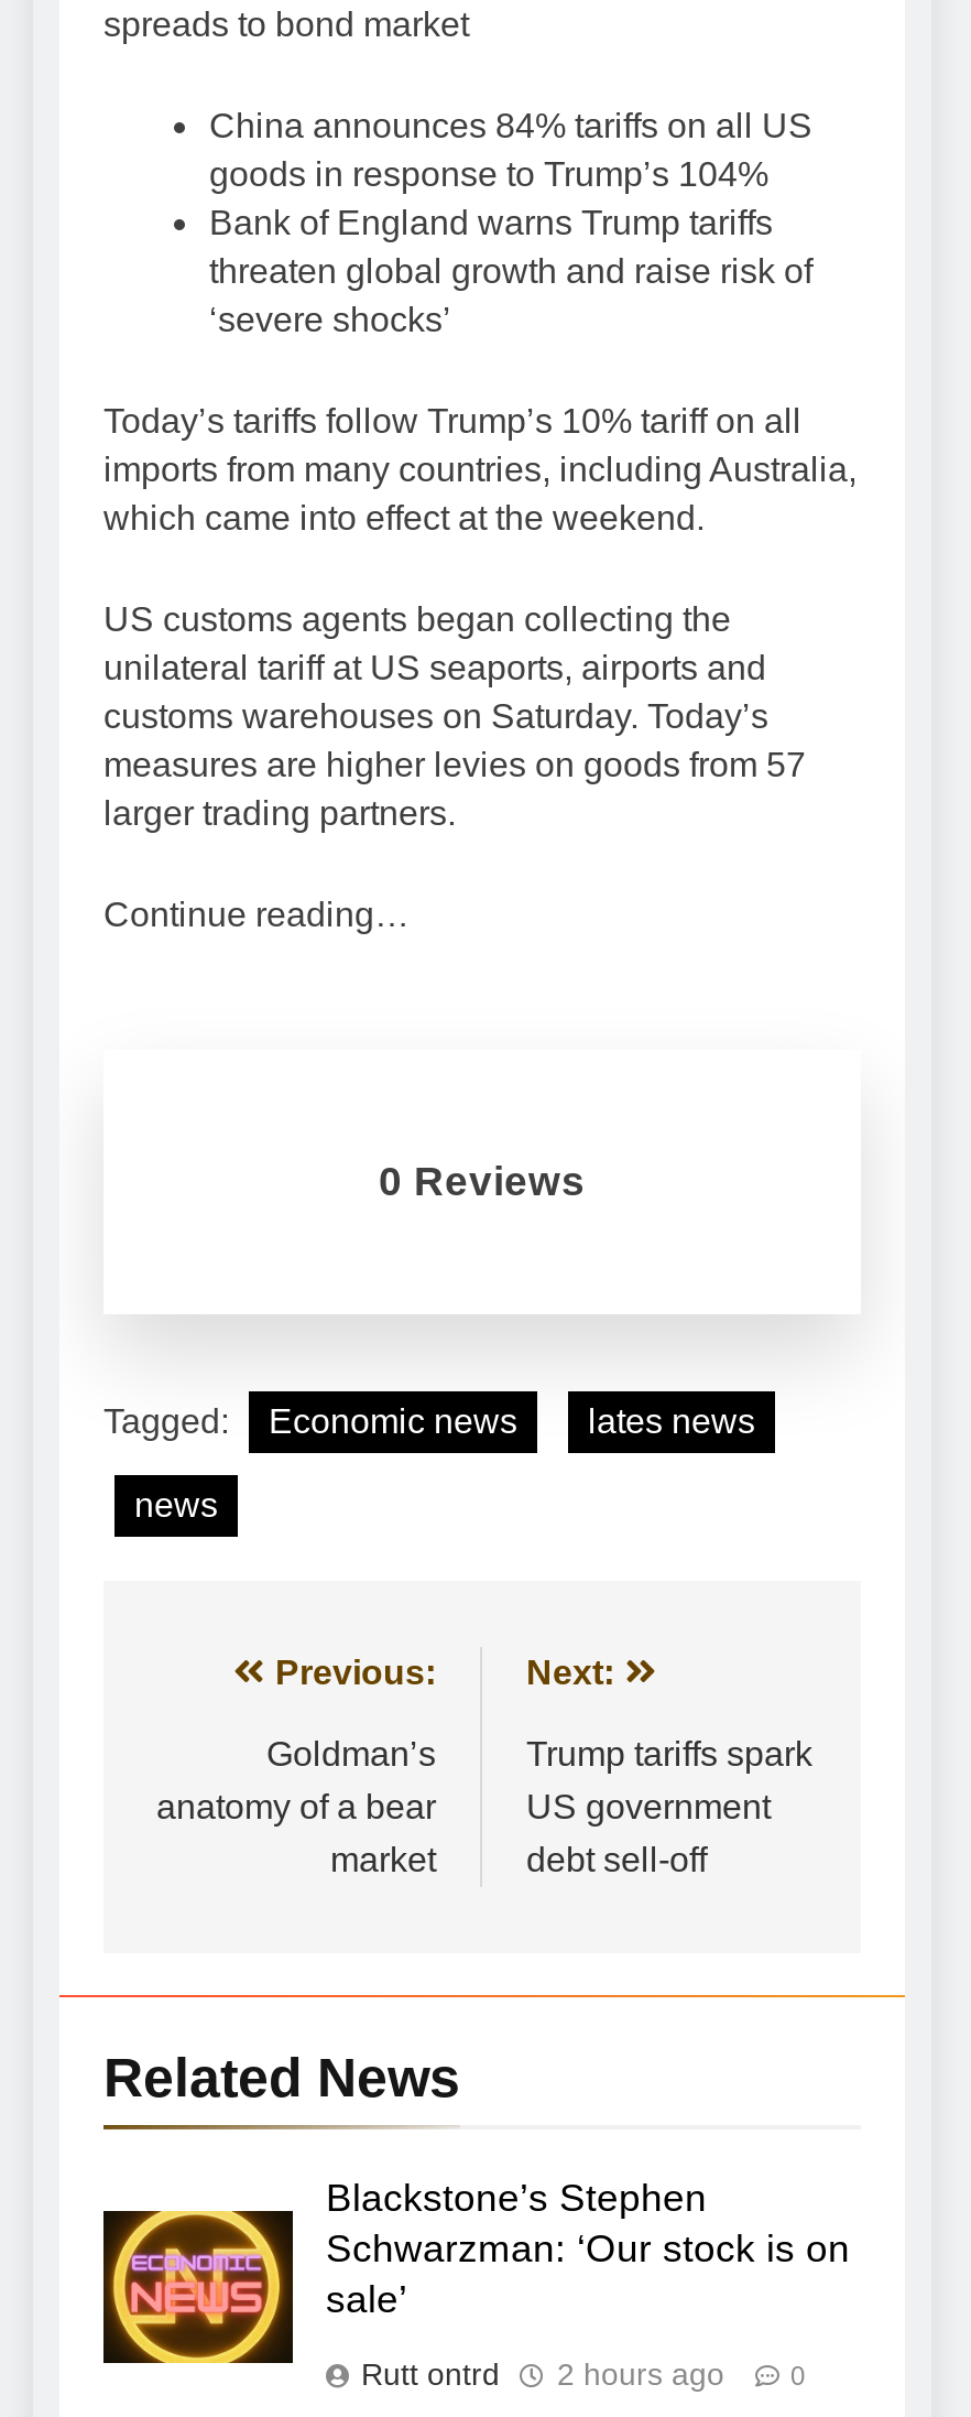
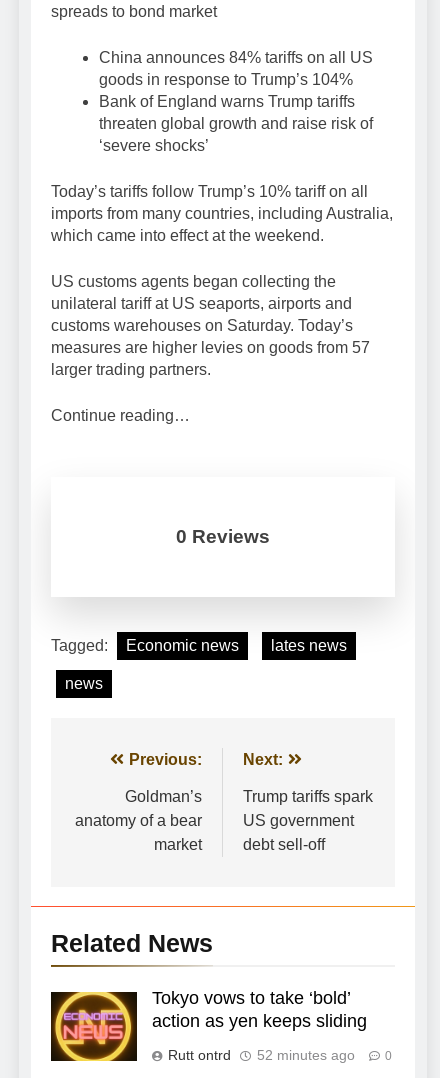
- [image]
- Blackstone’s Stephen
- Schwarzman: ‘Our stock is on
- sale’
+ [image]
+ Tokyo vows to take ‘bold’
+ action as yen keeps sliding

- Rutt ontrd 2 hours ago
+ Rutt ontrd 52 minutes ago
